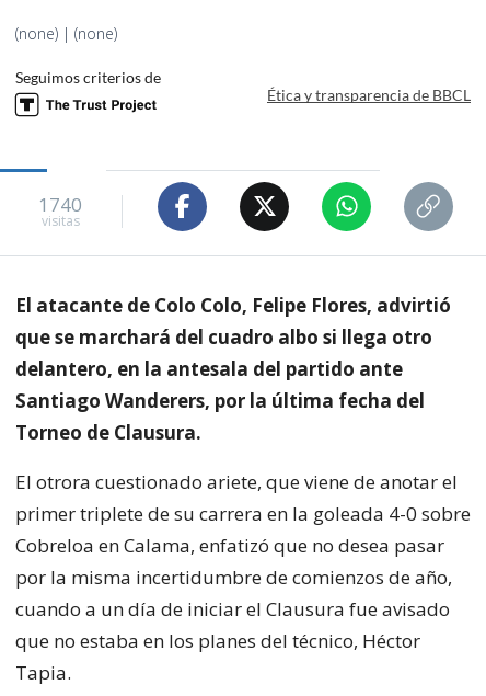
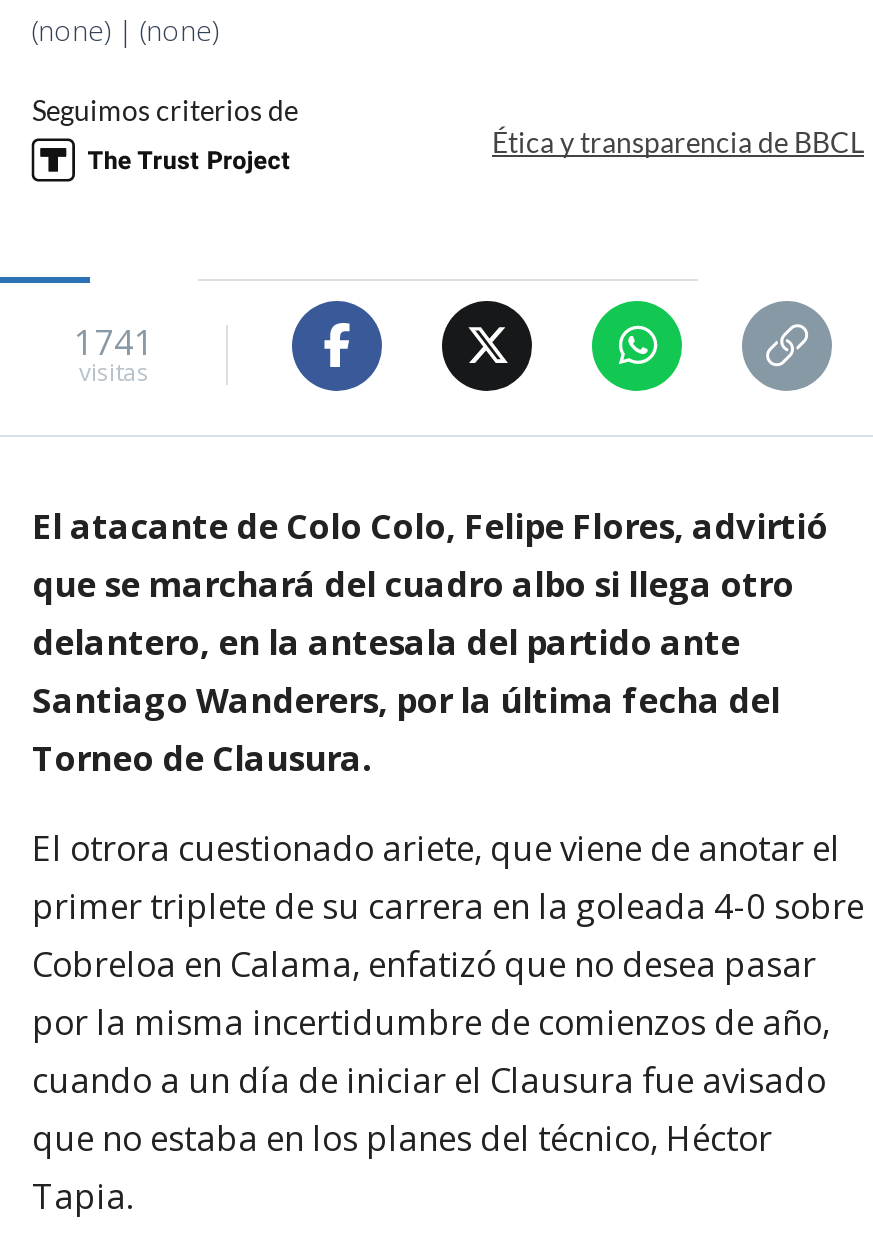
- 1740
+ 1741
